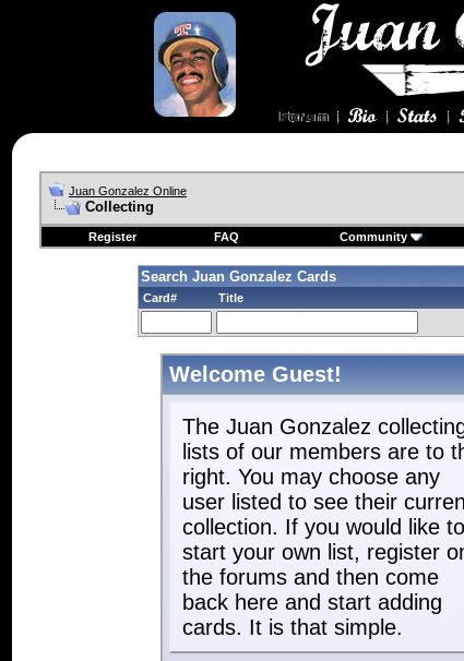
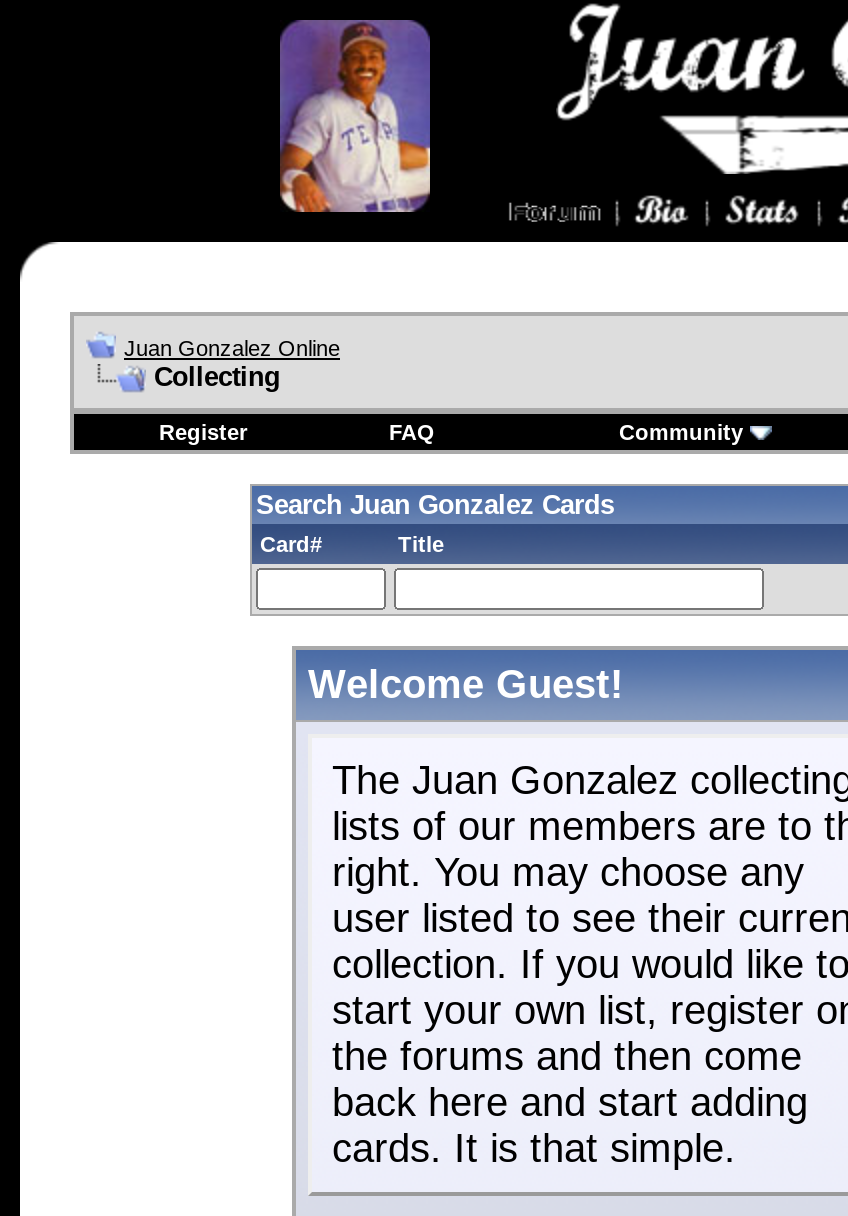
- [image]
+ [image]
